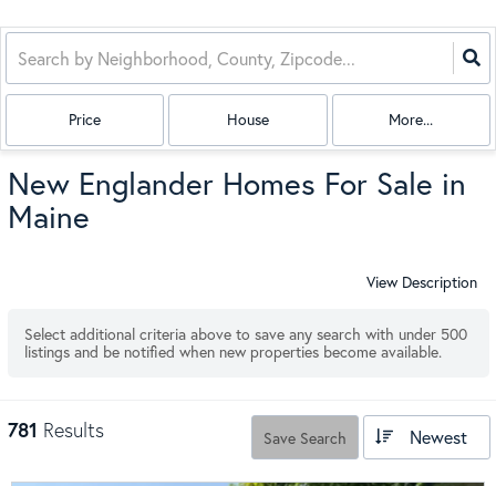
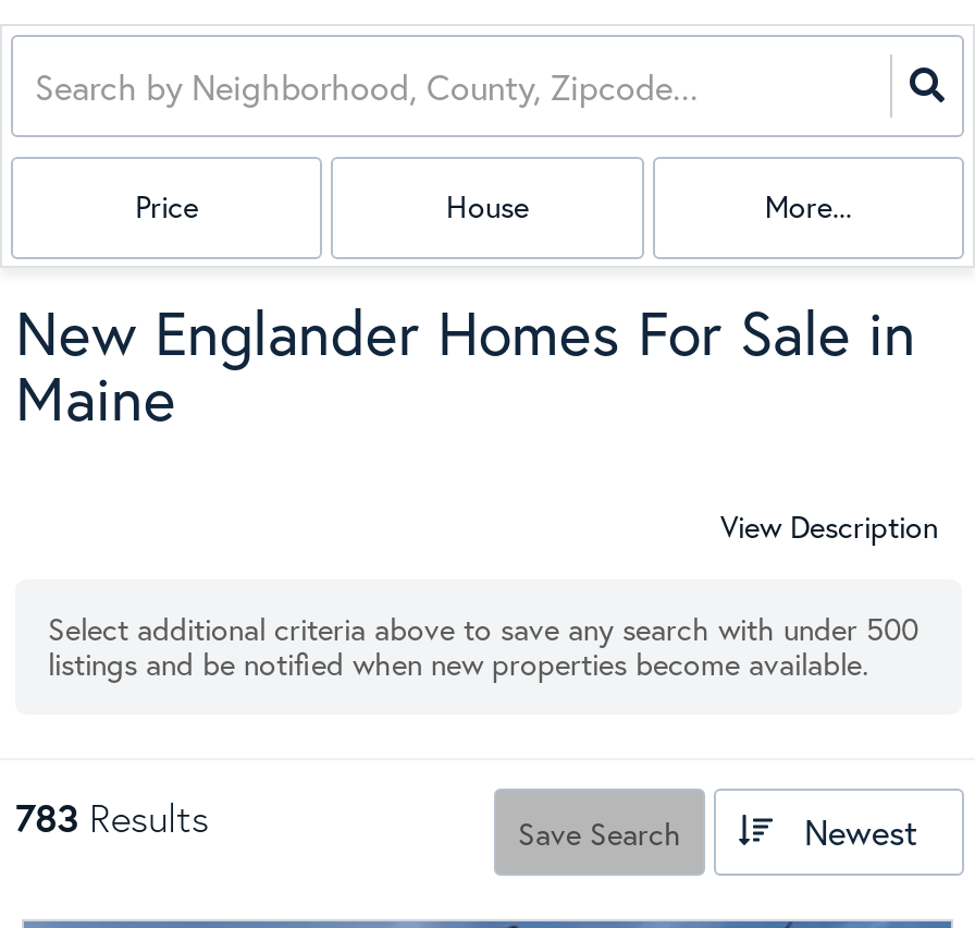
- 781 Results
+ 783 Results
